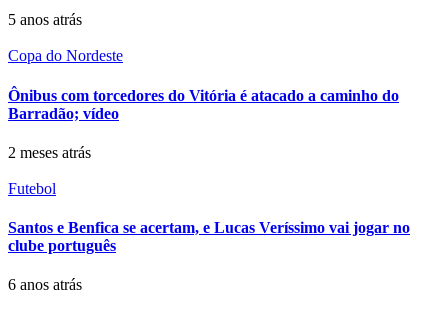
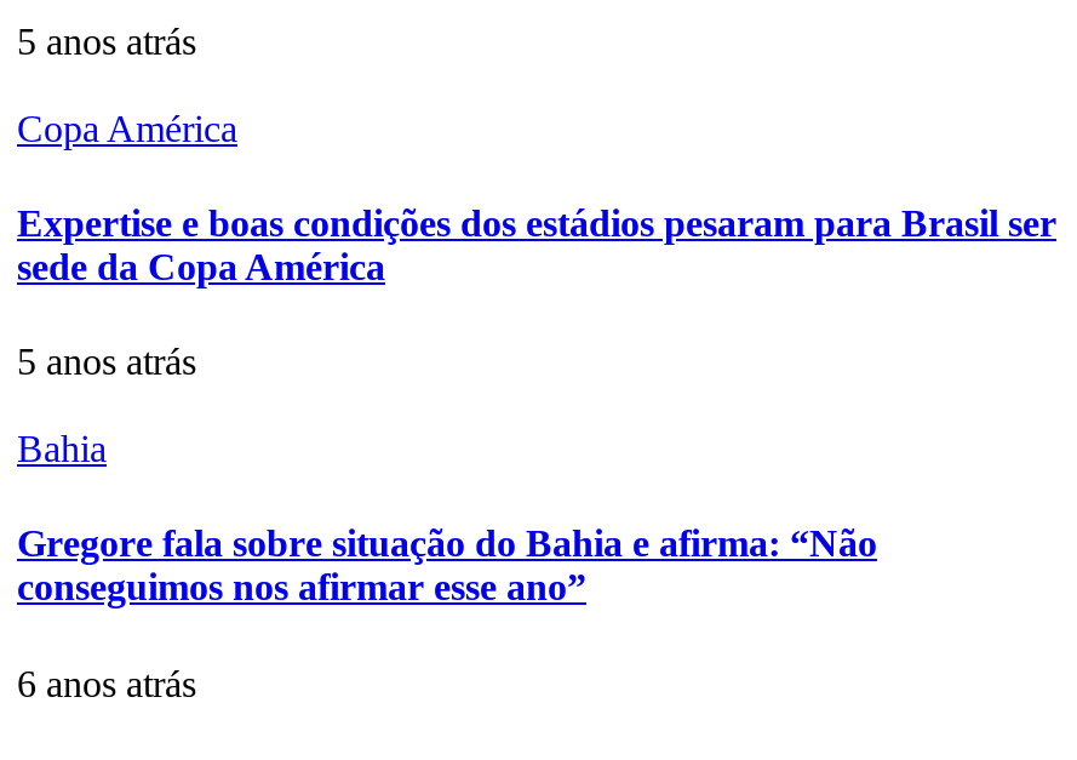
- Copa do Nordeste
+ Copa América

- Ônibus com torcedores do Vitória é atacado a caminho do
- Barradão; vídeo
+ Expertise e boas condições dos estádios pesaram para Brasil ser
+ sede da Copa América

- 2 meses atrás
+ 5 anos atrás

- Futebol
+ Bahia

- Santos e Benfica se acertam, e Lucas Veríssimo vai jogar no
- clube português
+ Gregore fala sobre situação do Bahia e afirma: “Não
+ conseguimos nos afirmar esse ano”
